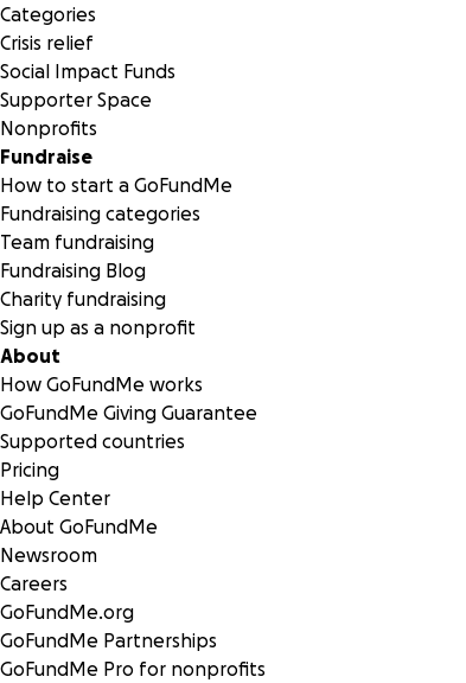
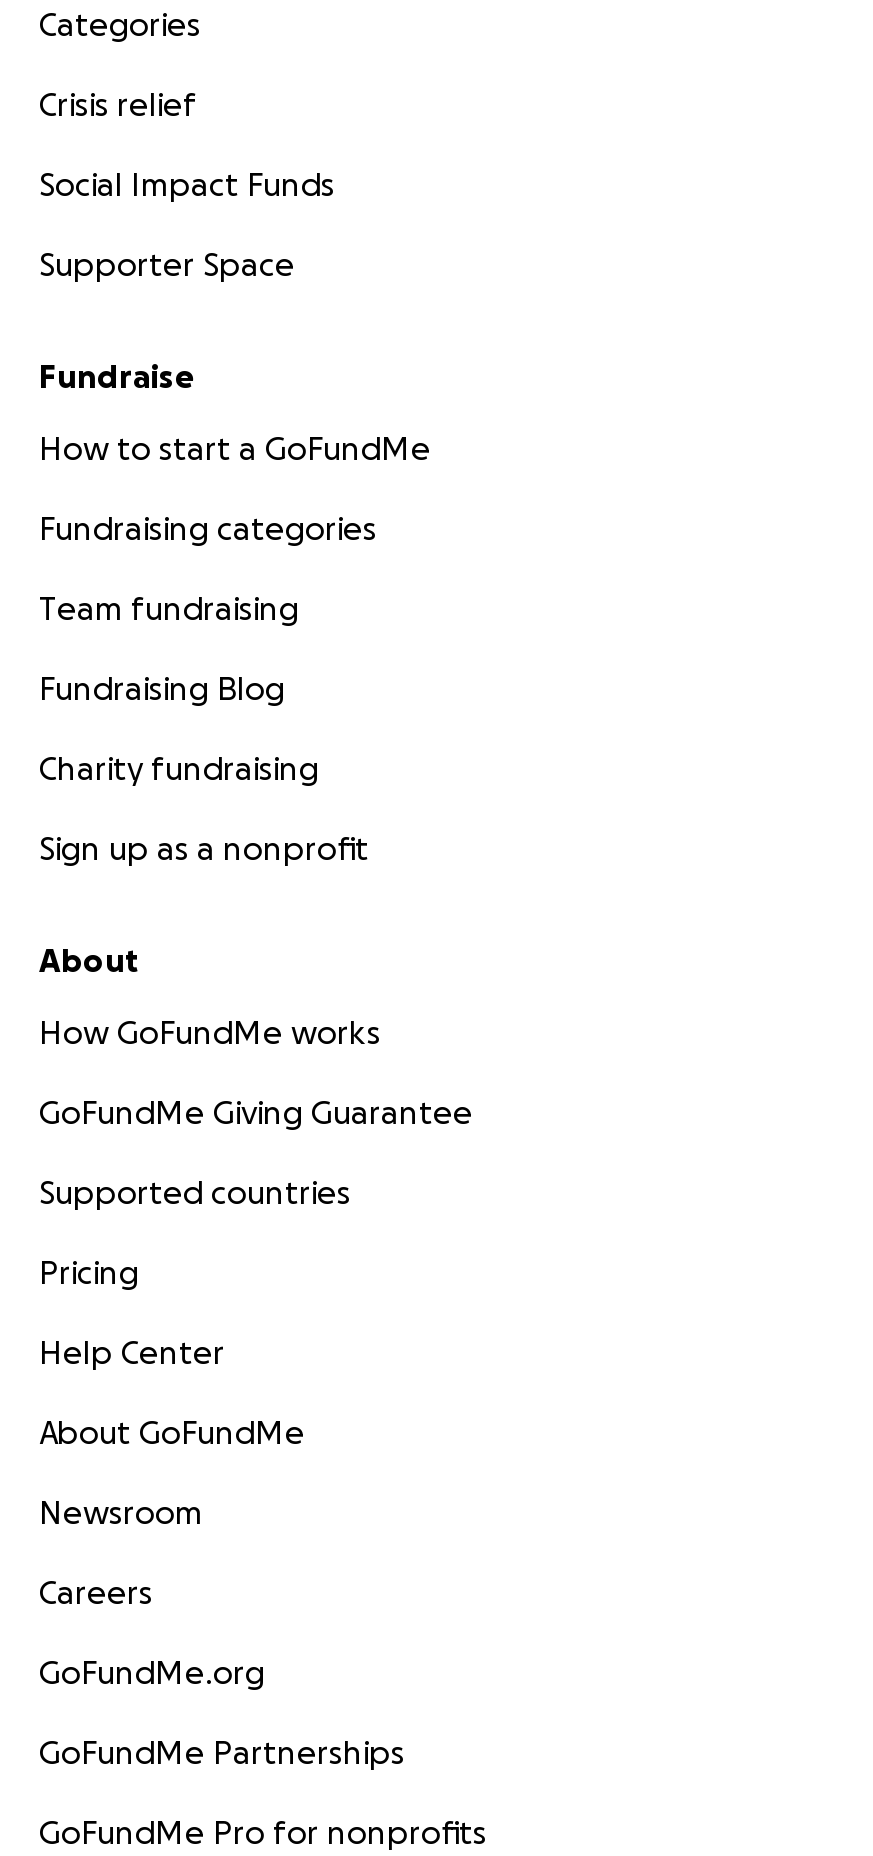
- Nonprofits
